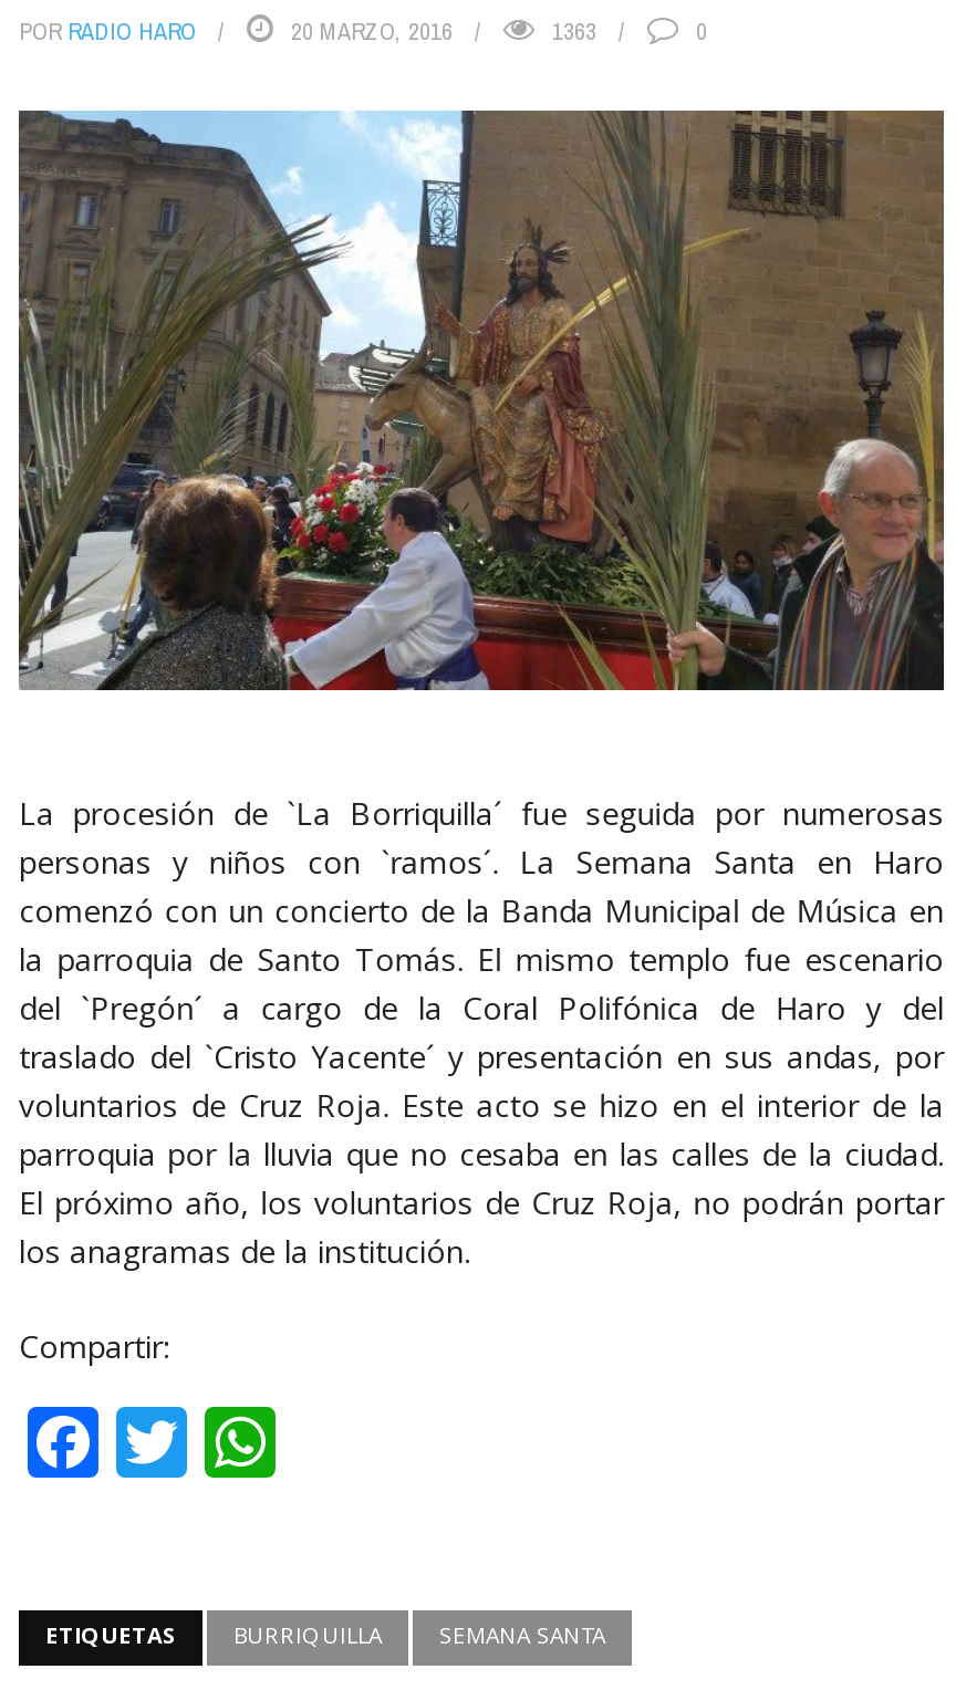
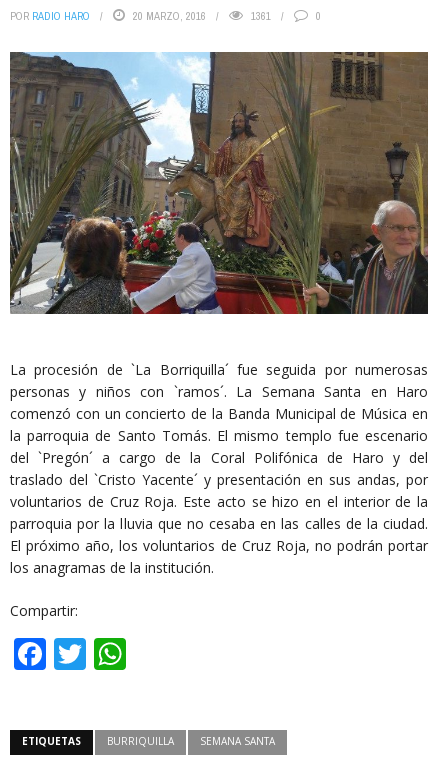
- 1363
+ 1361
